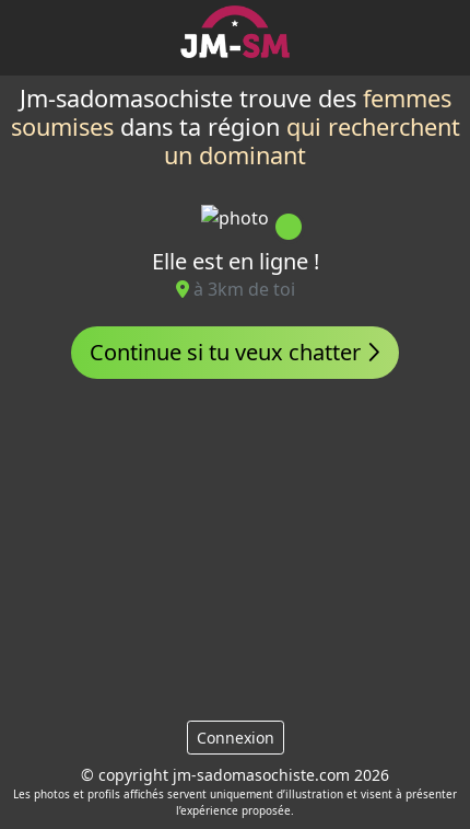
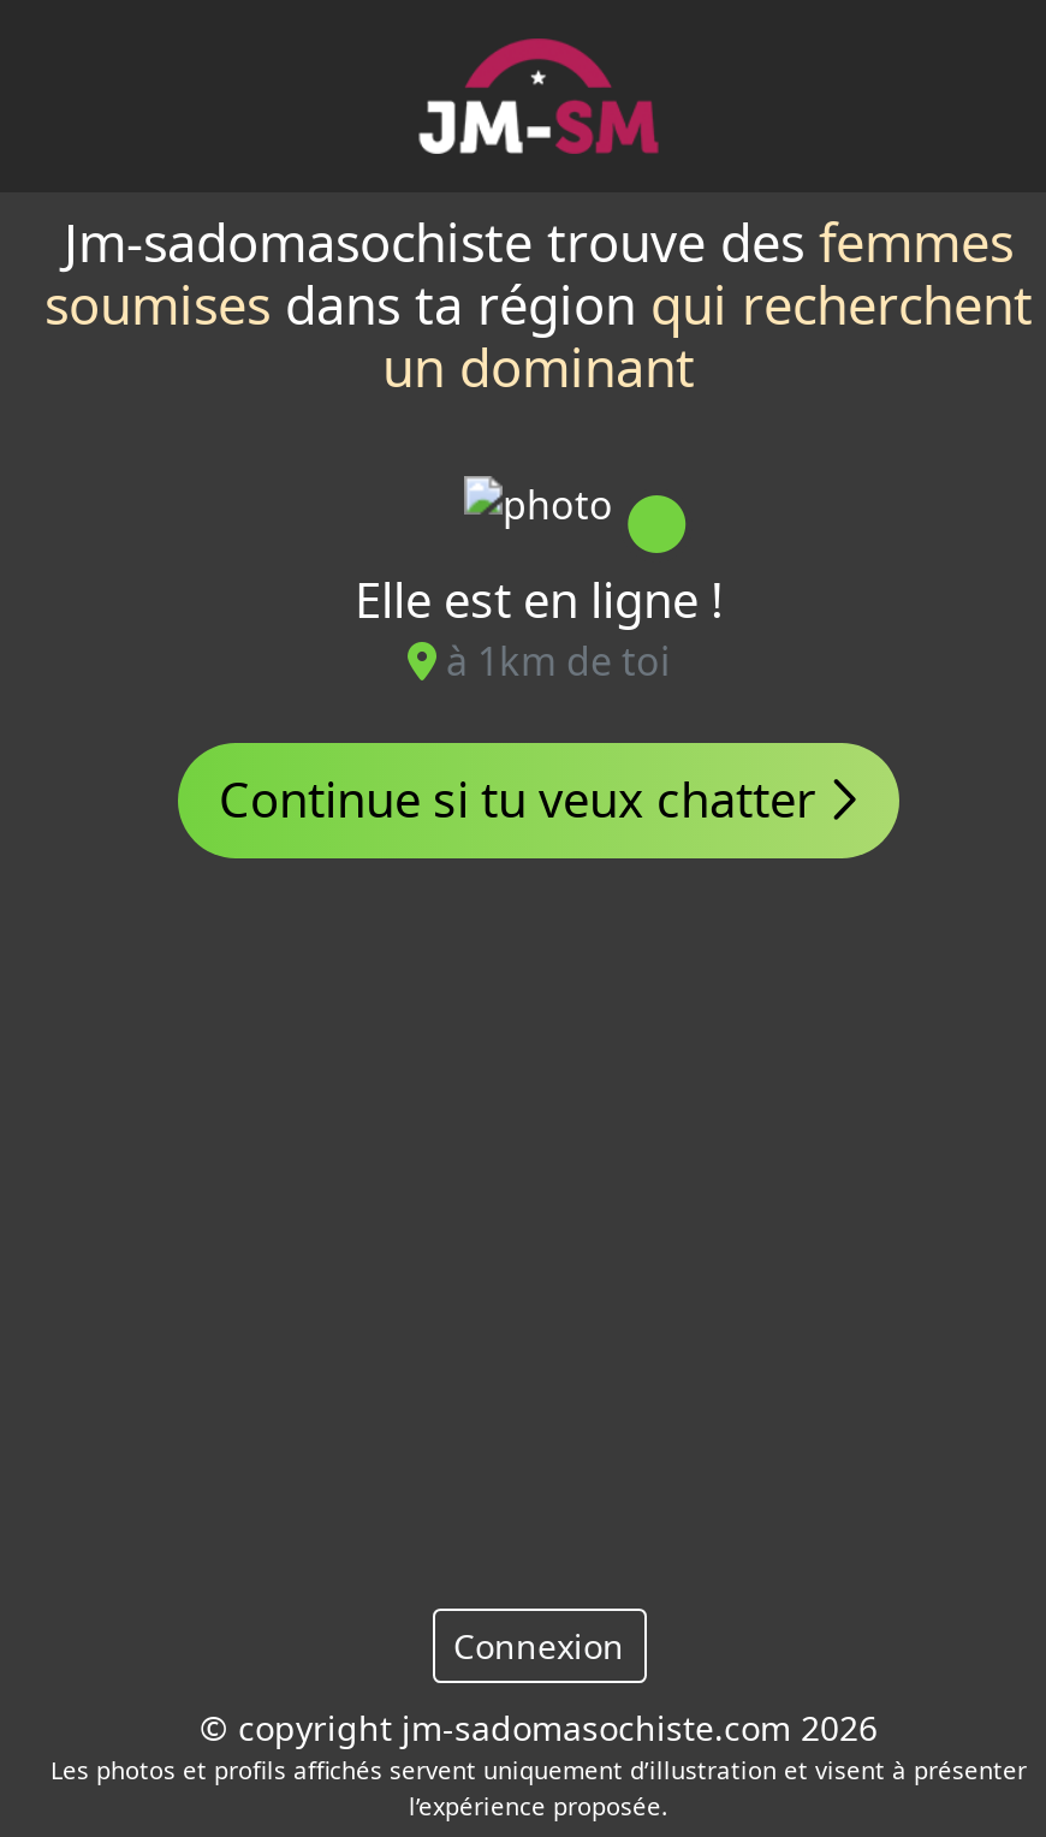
- à 3km de toi
+ à 1km de toi
